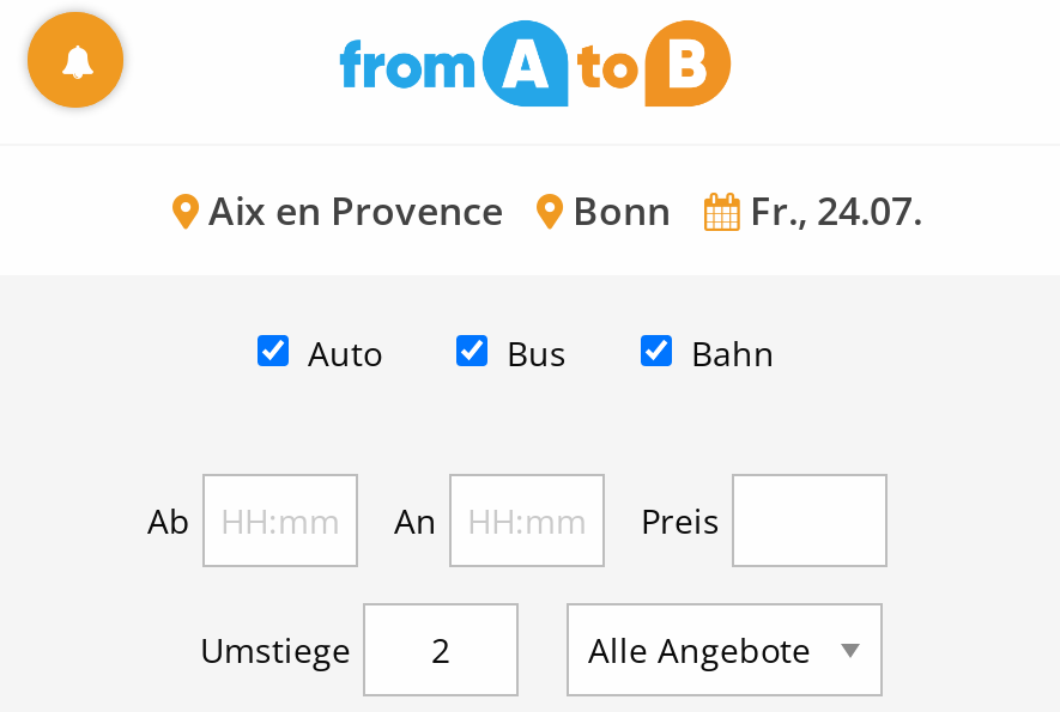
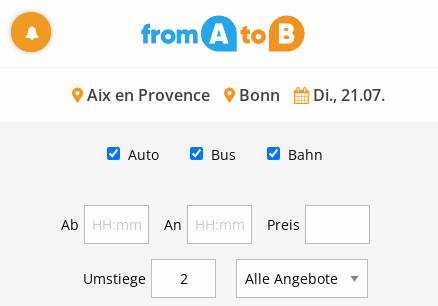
- Aix en Provence Bonn Fr., 24.07.
+ Aix en Provence Bonn Di., 21.07.
